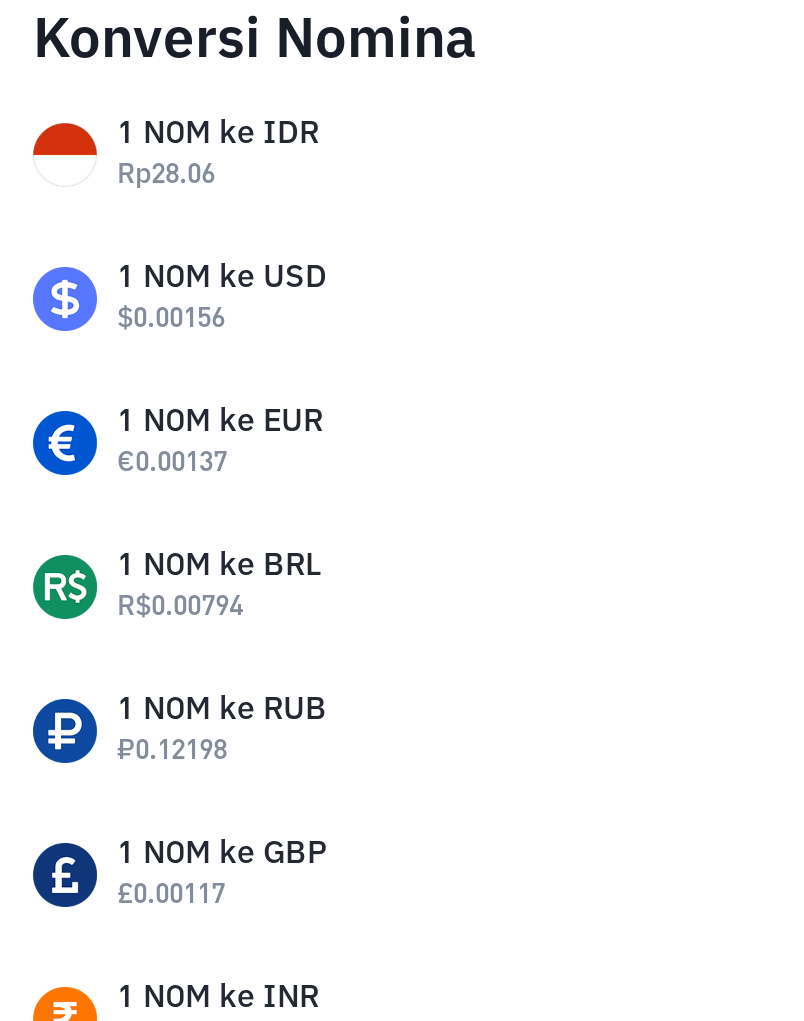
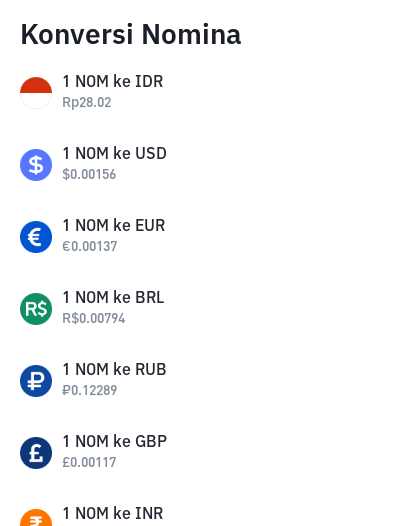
- Rp28.06
+ Rp28.02

- ₽0.12198
+ ₽0.12289
